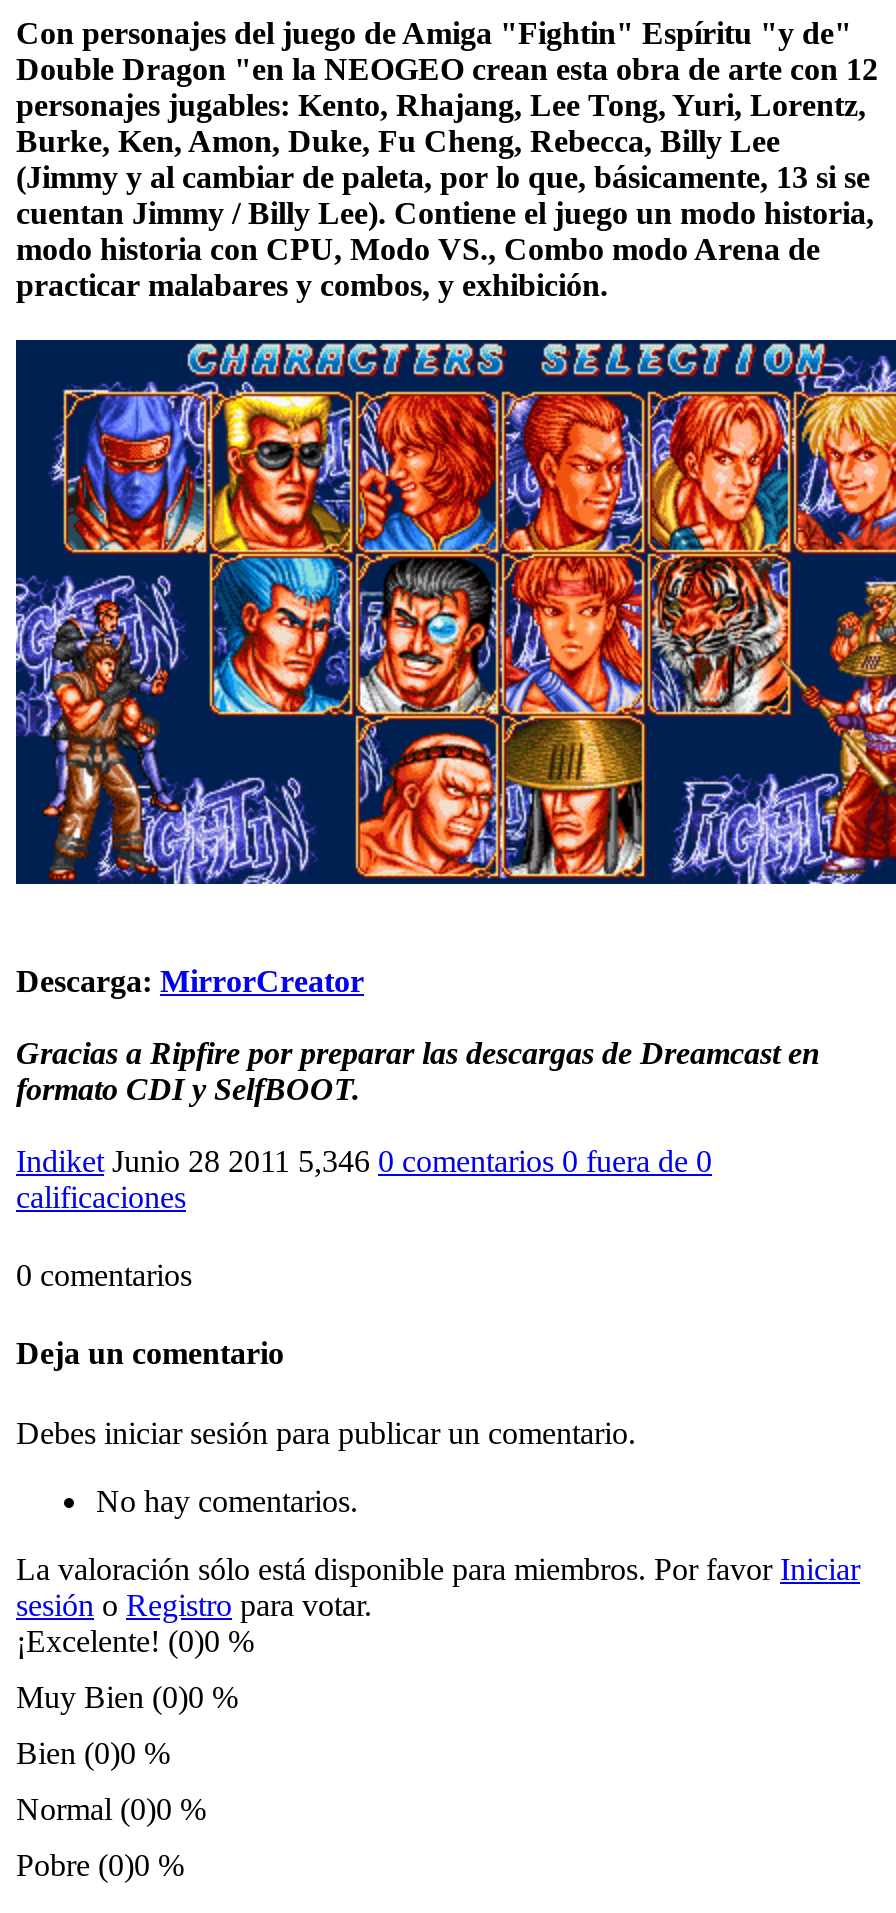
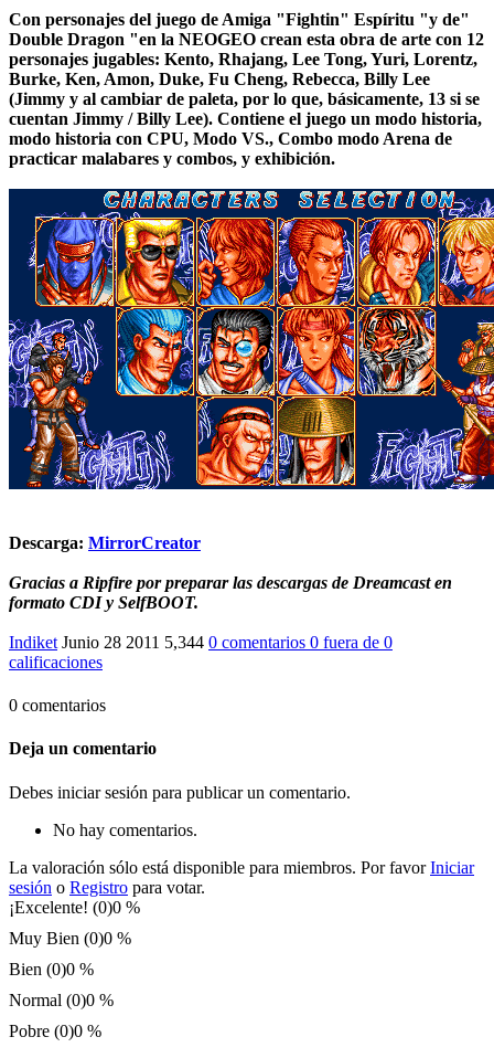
- Indiket Junio 28 2011 5,346 0 comentarios 0 fuera de 0
+ Indiket Junio 28 2011 5,344 0 comentarios 0 fuera de 0
